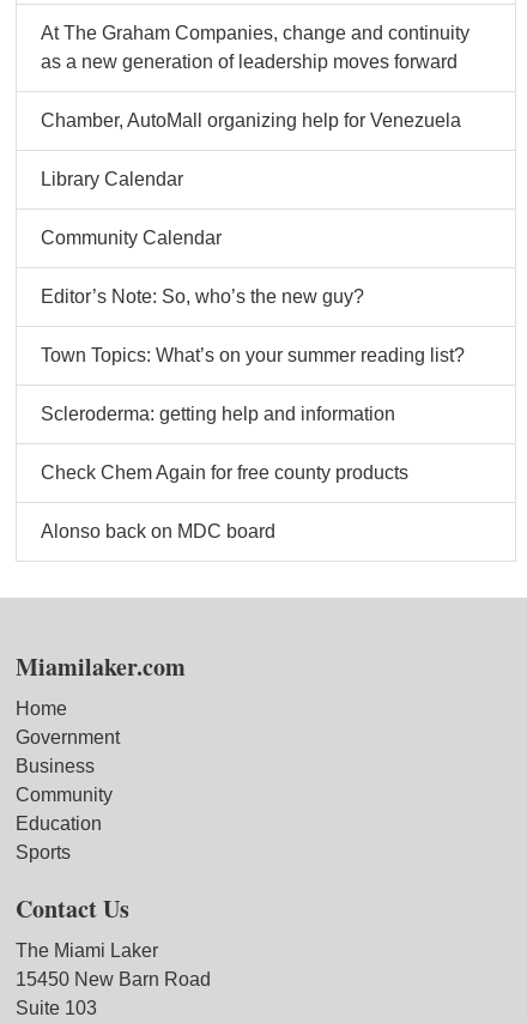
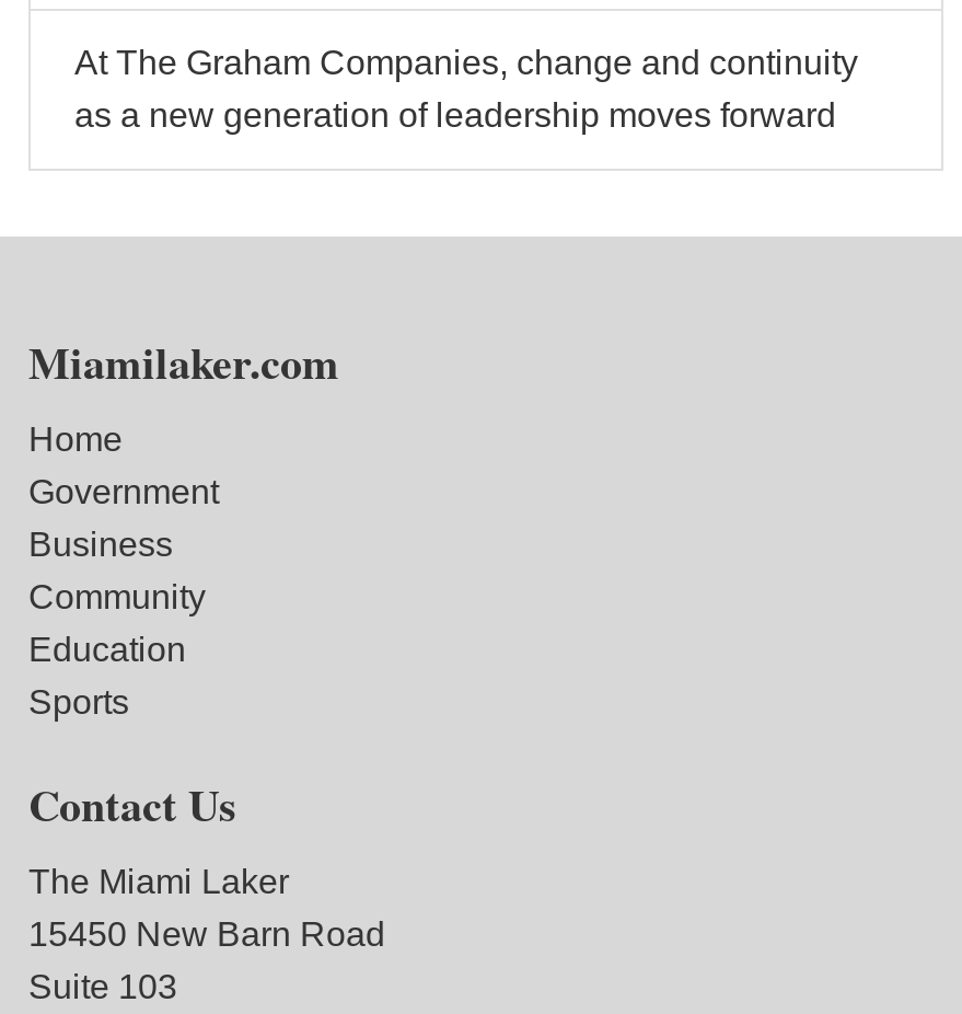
- Chamber, AutoMall organizing help for Venezuela
- Library Calendar
- Community Calendar
- Editor’s Note: So, who’s the new guy?
- Town Topics: What’s on your summer reading list?
- Scleroderma: getting help and information
- Check Chem Again for free county products
- Alonso back on MDC board
